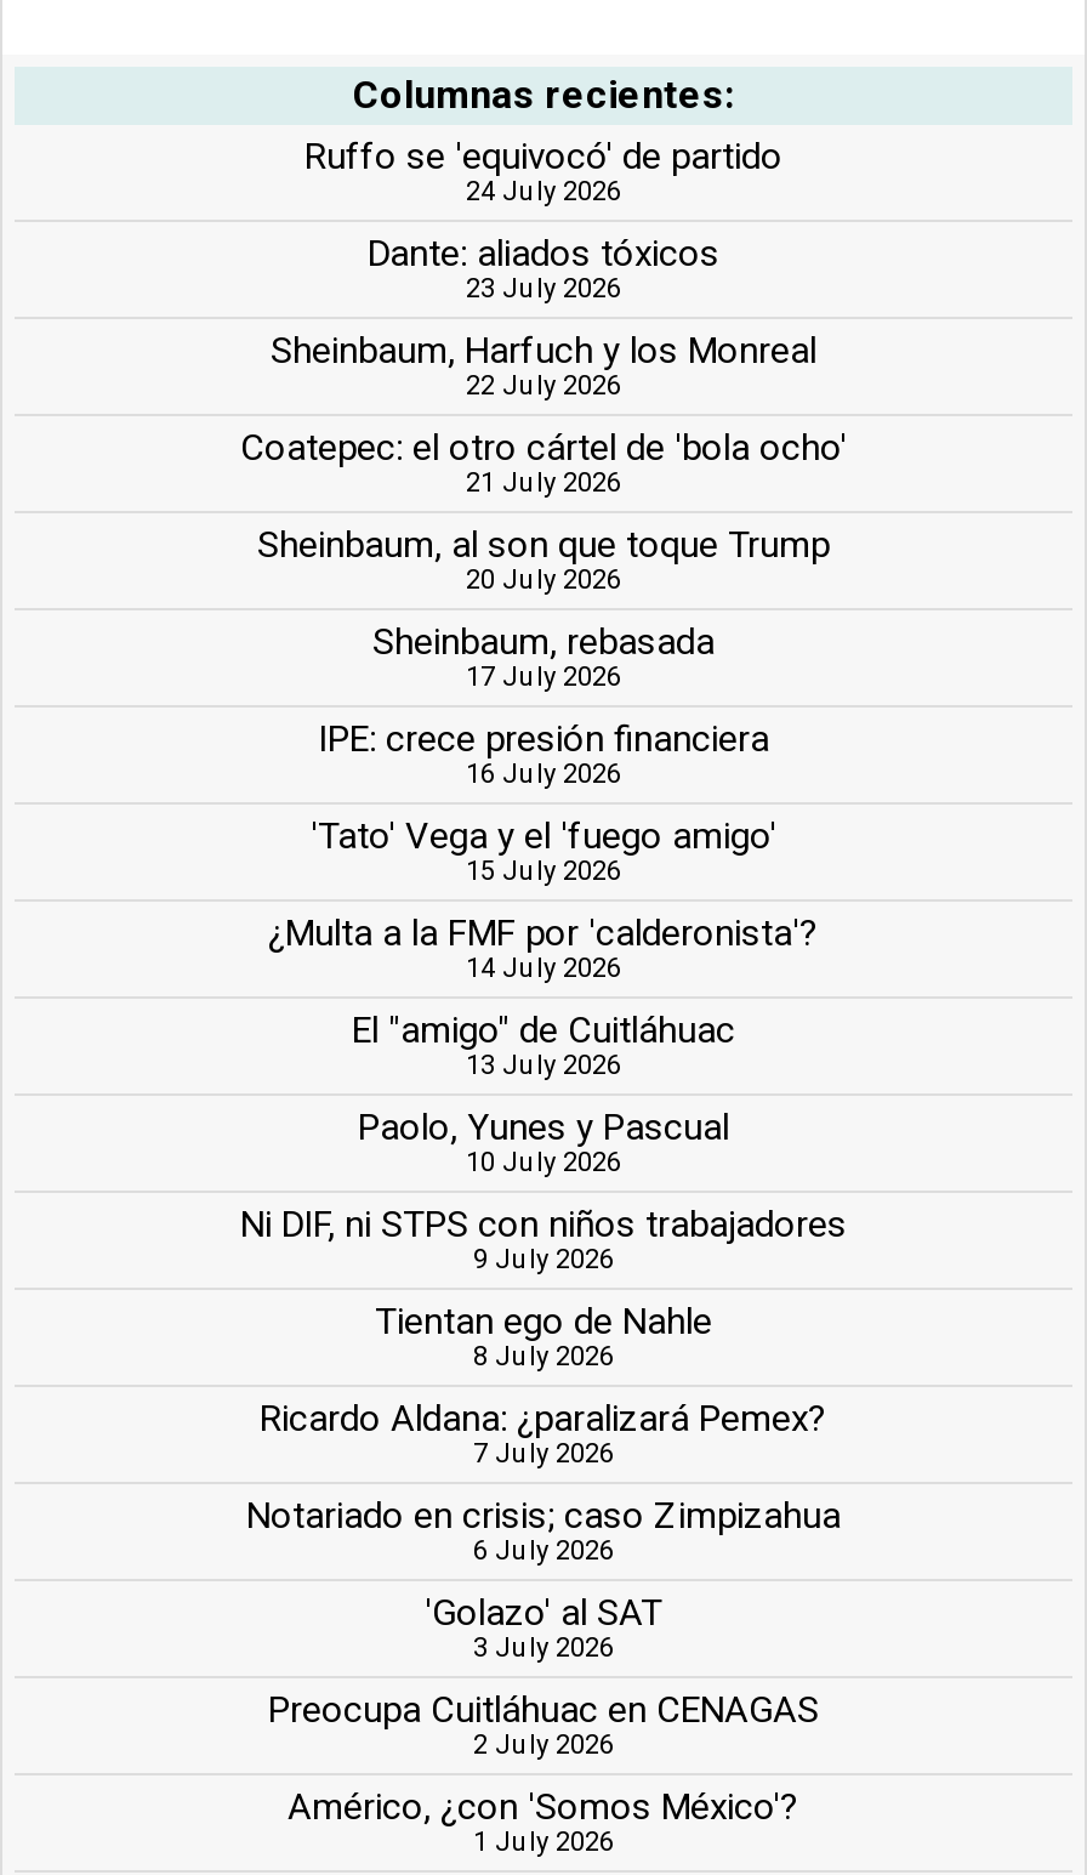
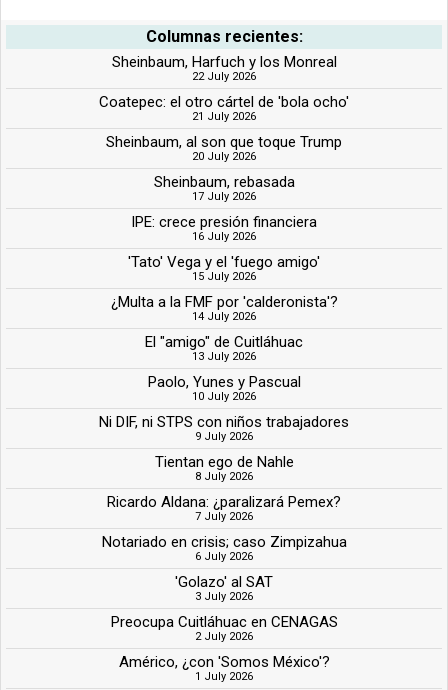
- Ruffo se 'equivocó' de partido
- 24 July 2026
- Dante: aliados tóxicos
- 23 July 2026
